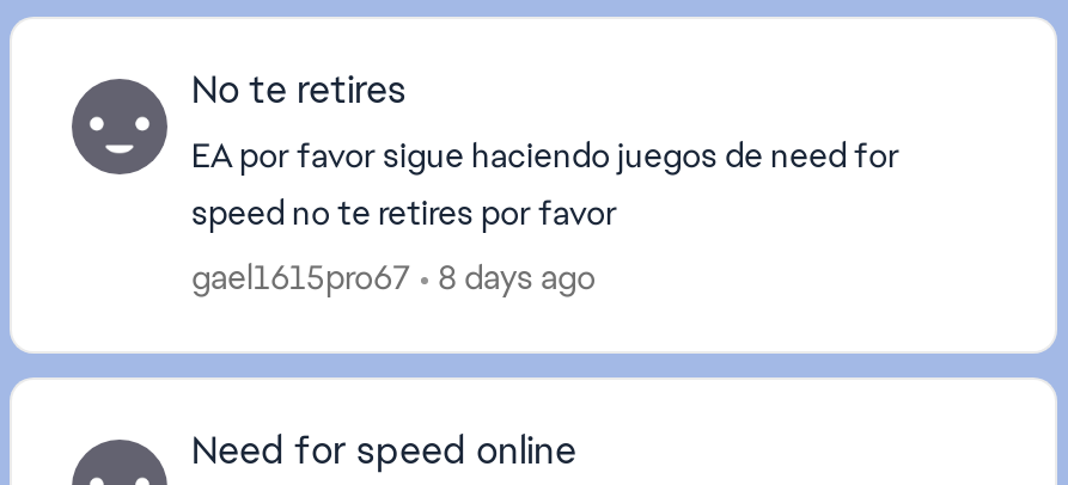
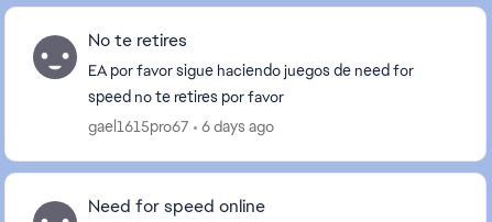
- gael1615pro67 8 days ago
+ gael1615pro67 6 days ago
